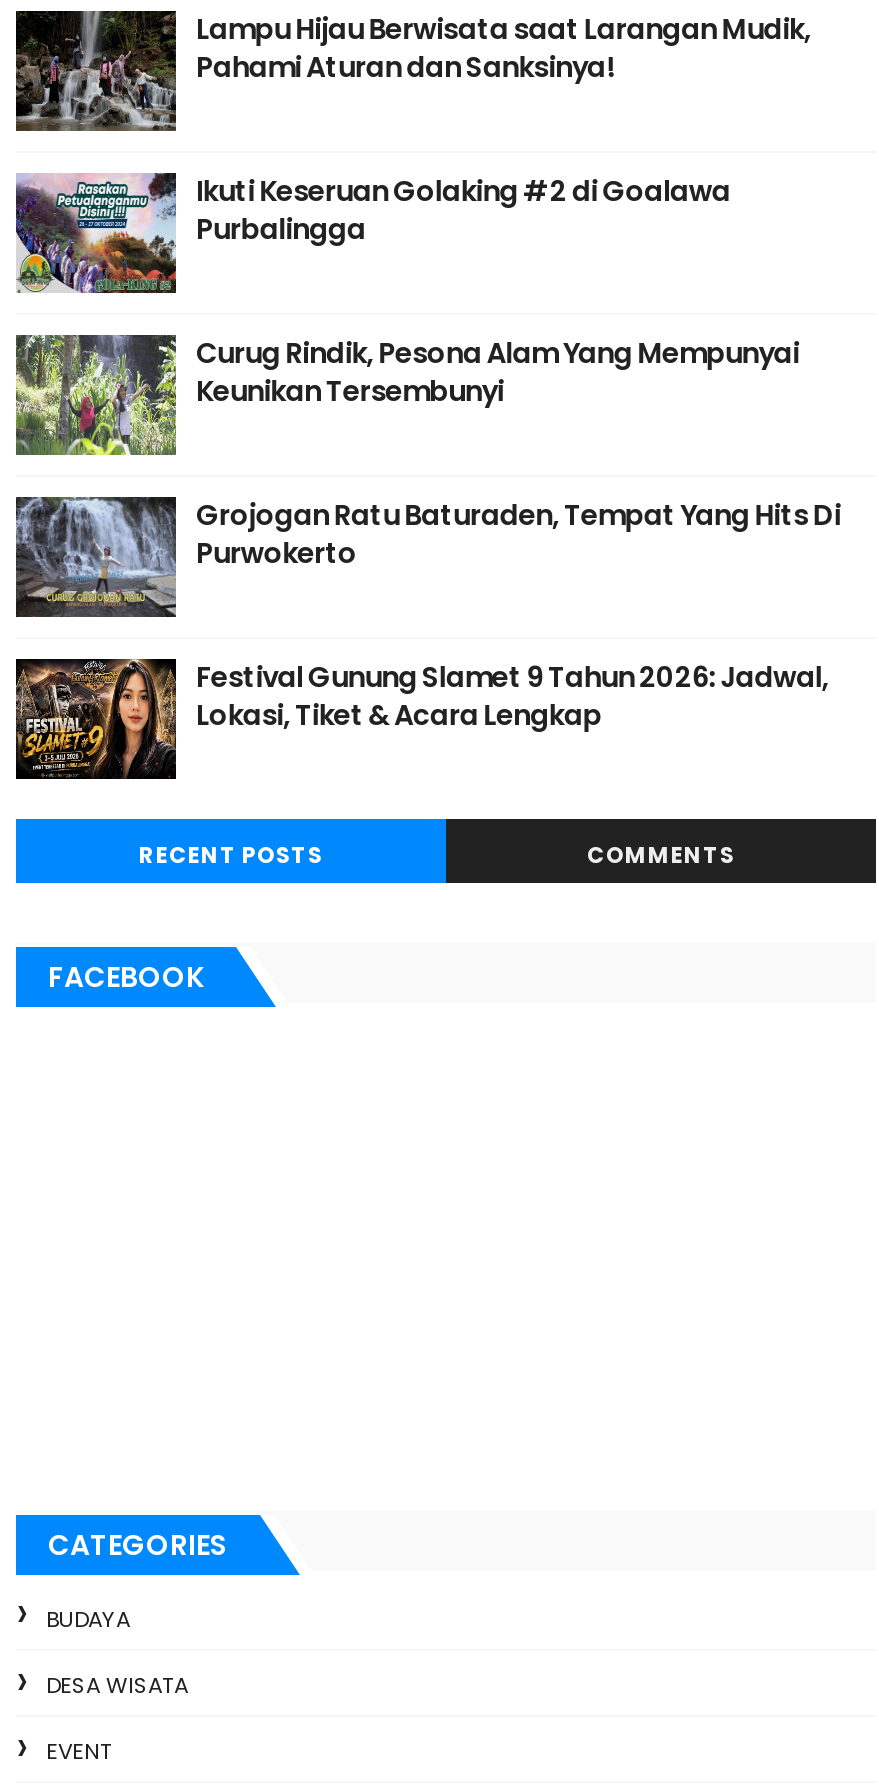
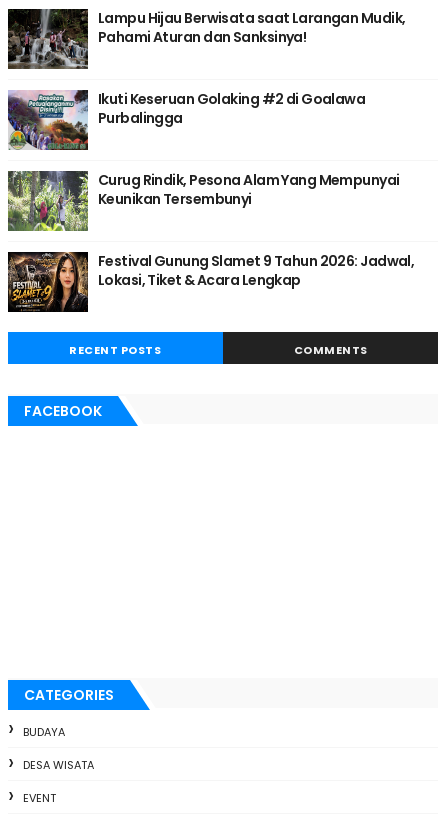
- [image]
- Grojogan Ratu Baturaden, Tempat Yang Hits Di
- Purwokerto
